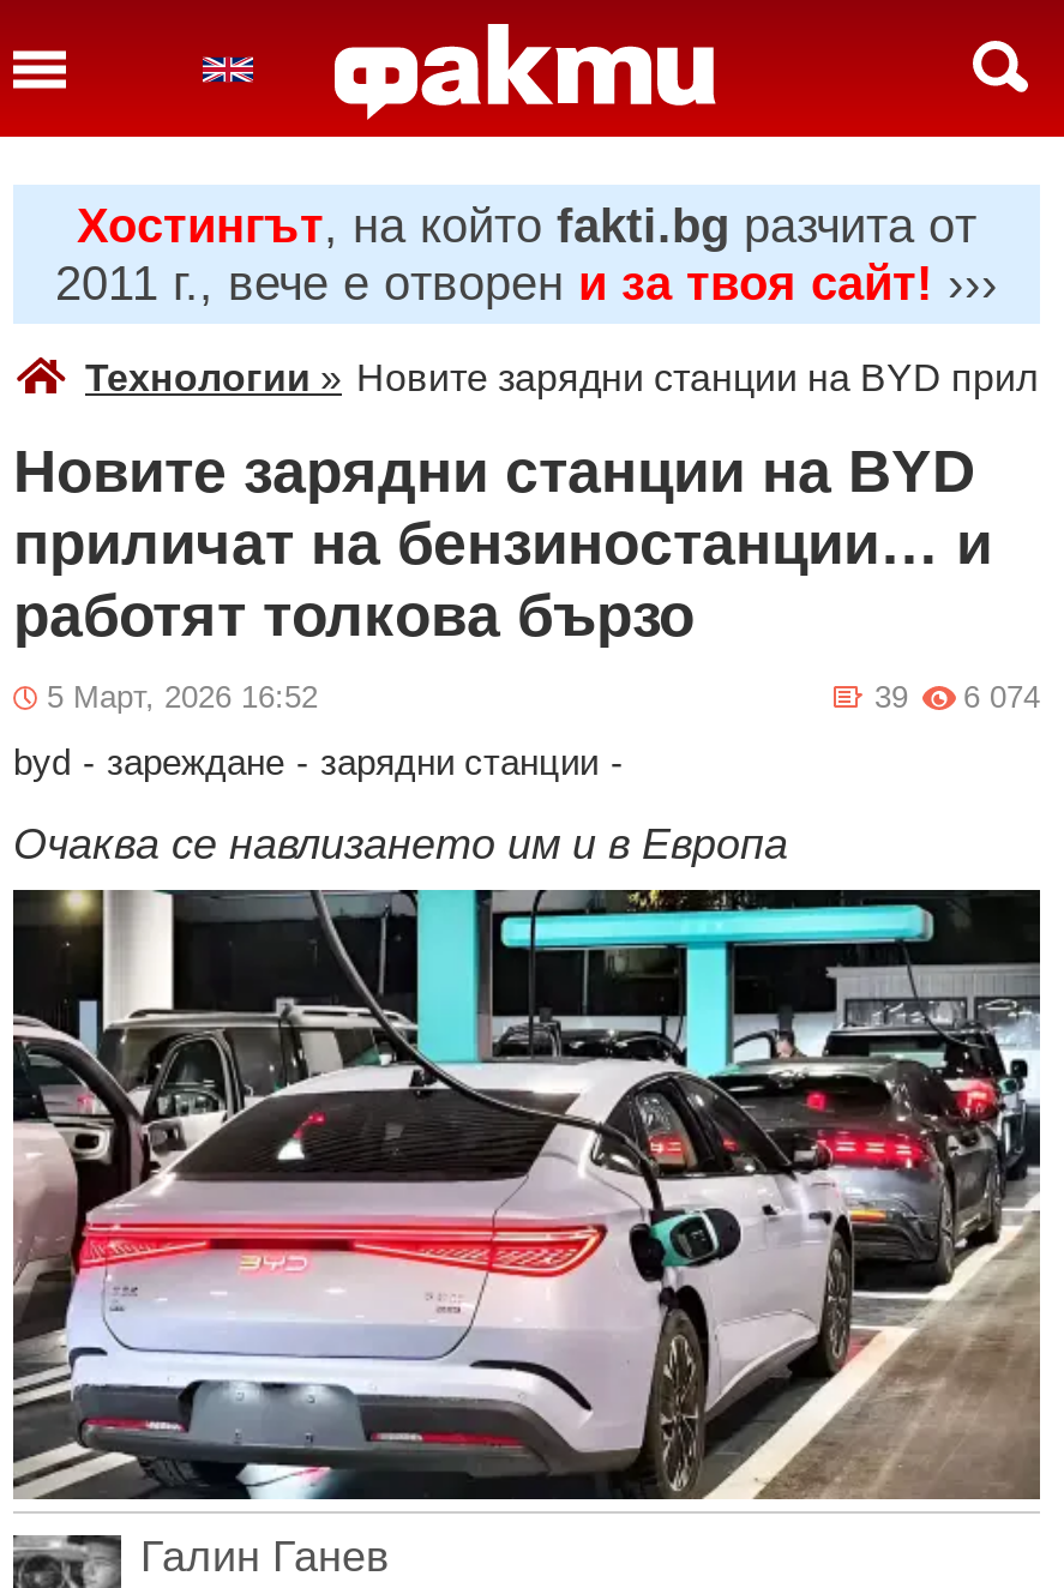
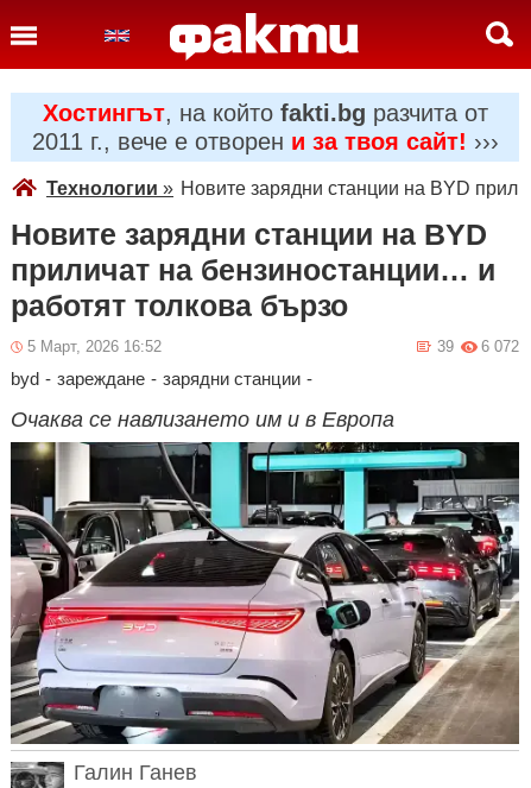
- 39 6 074
+ 39 6 072
